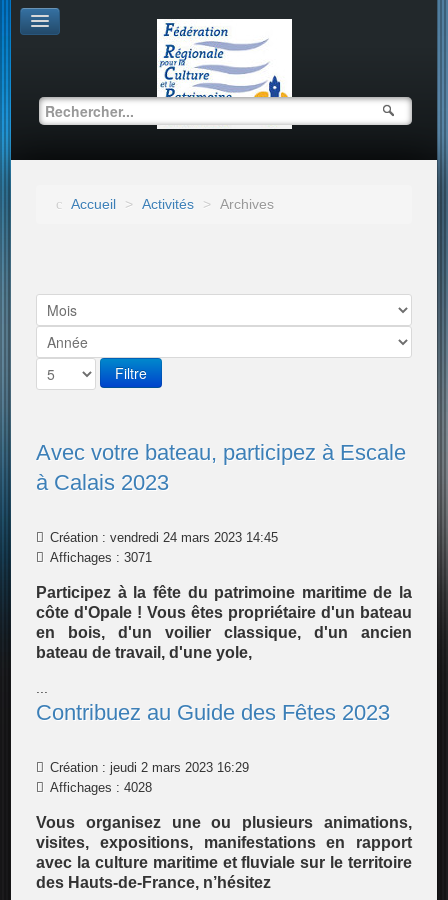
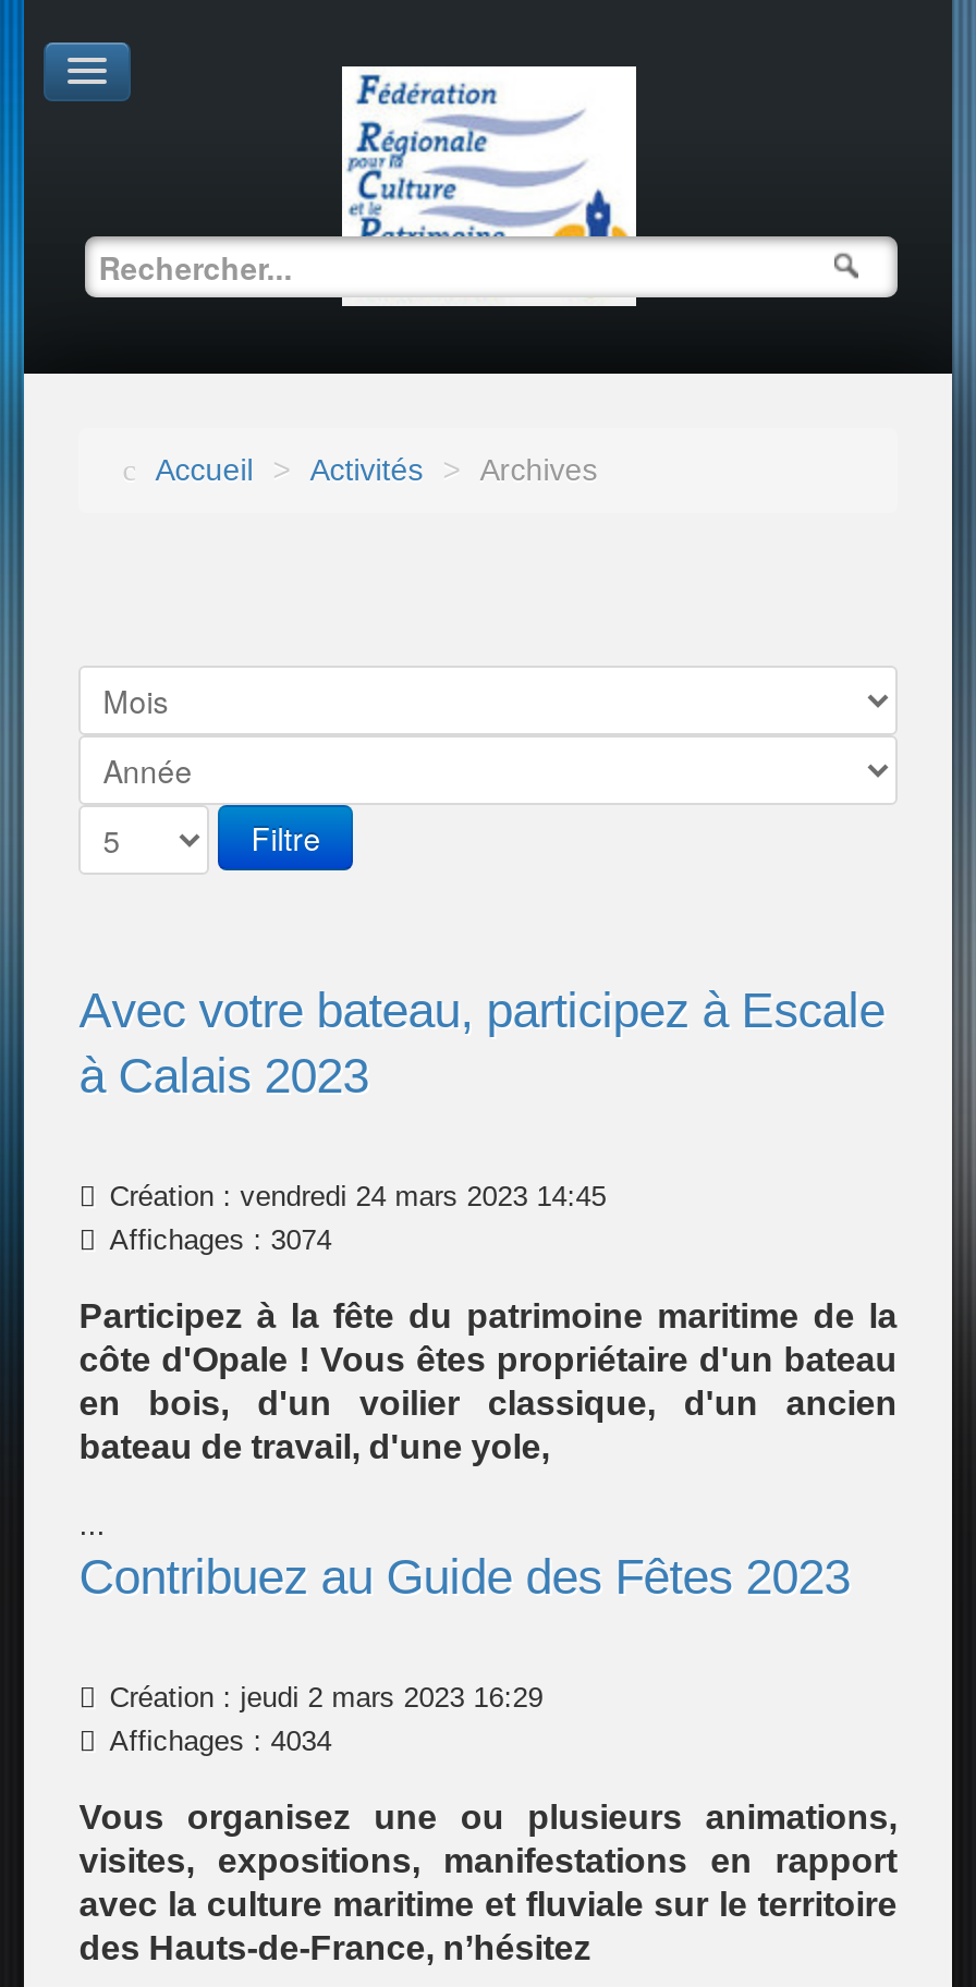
- Affichages : 3071
+ Affichages : 3074

- Affichages : 4028
+ Affichages : 4034
